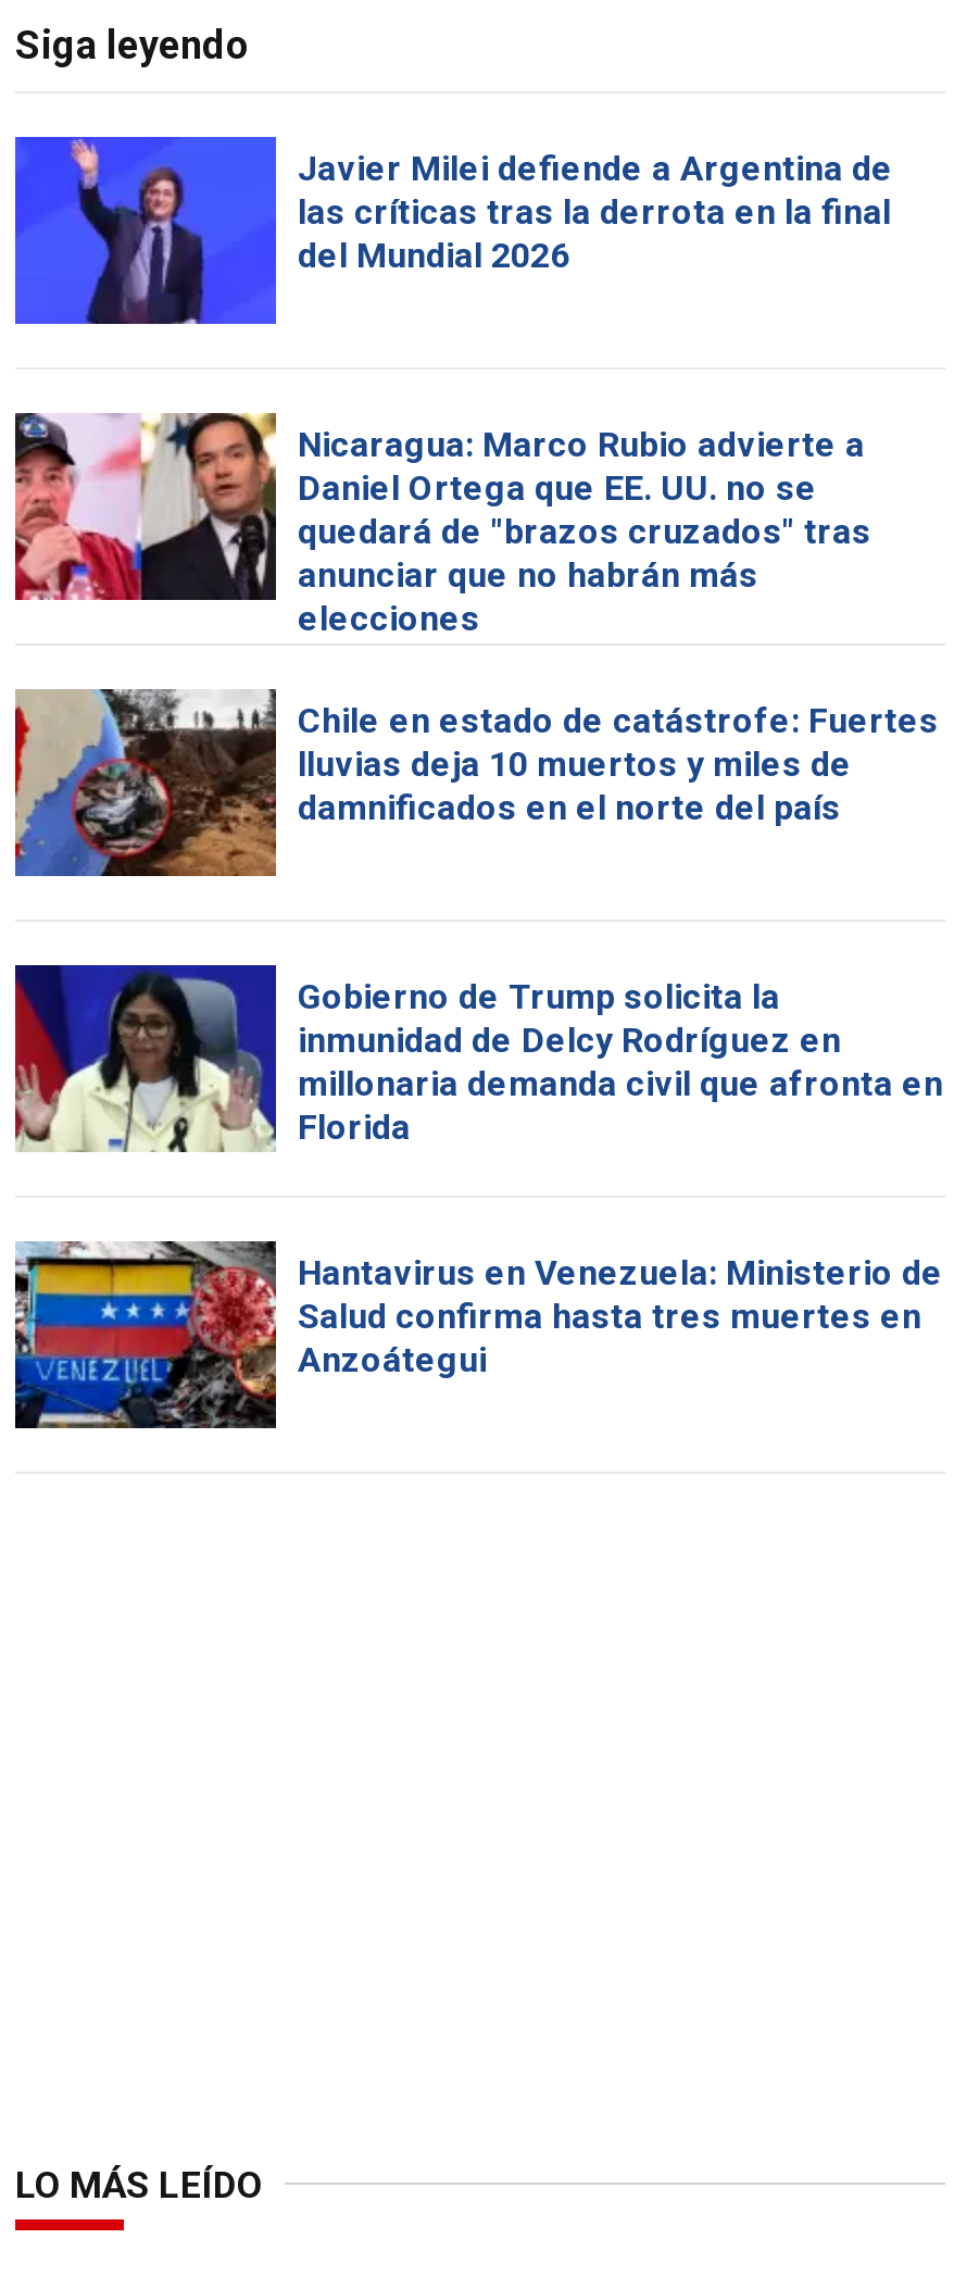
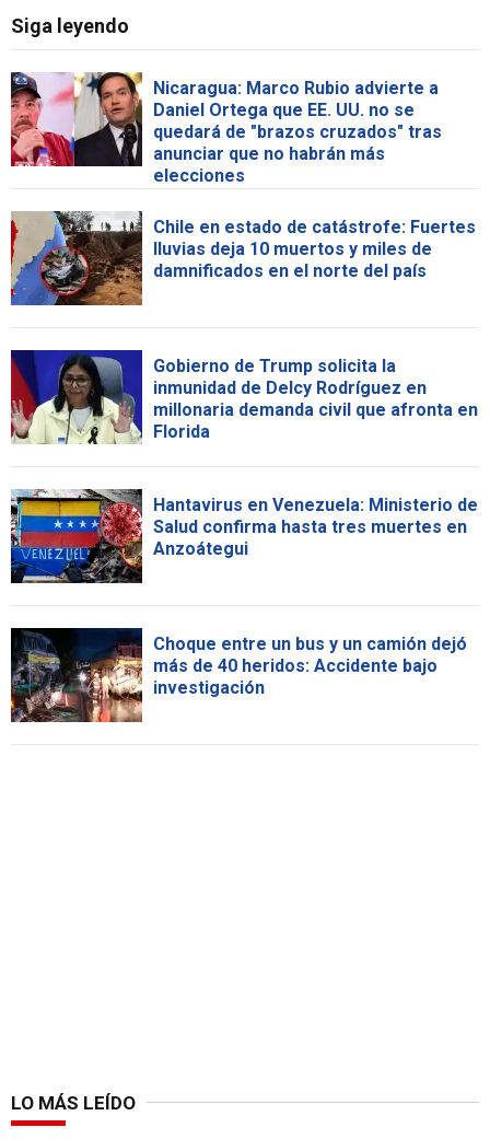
- [image]
- Javier Milei defiende a Argentina de
- las críticas tras la derrota en la final
- del Mundial 2026

moved up: [image] | Nicaragua: Marco Rubio advierte a | Daniel Ortega que EE. UU. no se | ... | Salud confirma hasta tres muertes en | Anzoátegui

+ [image]
+ Choque entre un bus y un camión dejó
+ más de 40 heridos: Accidente bajo
+ investigación
